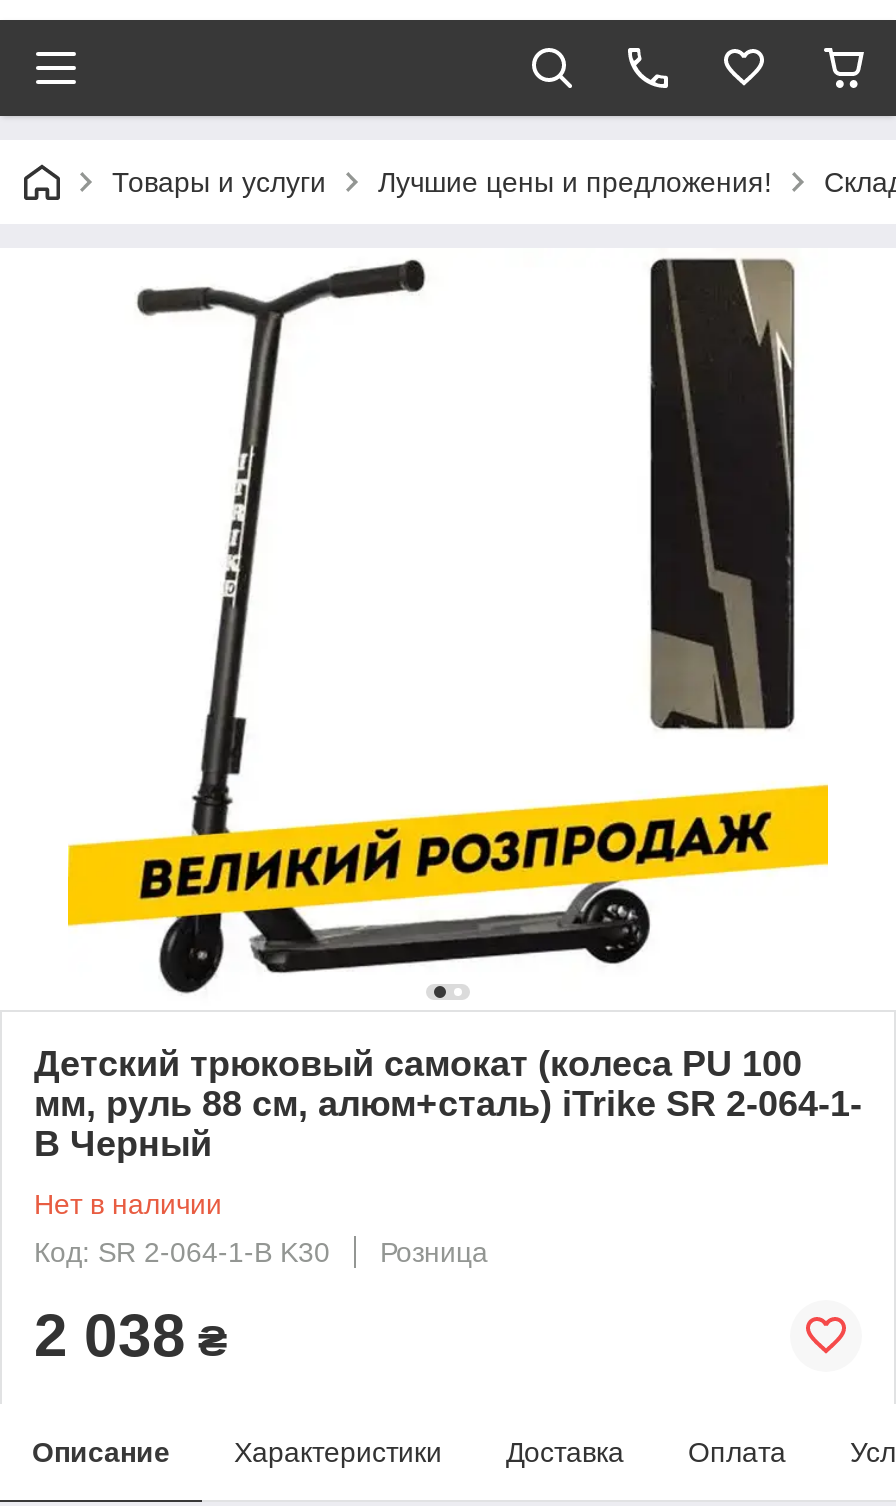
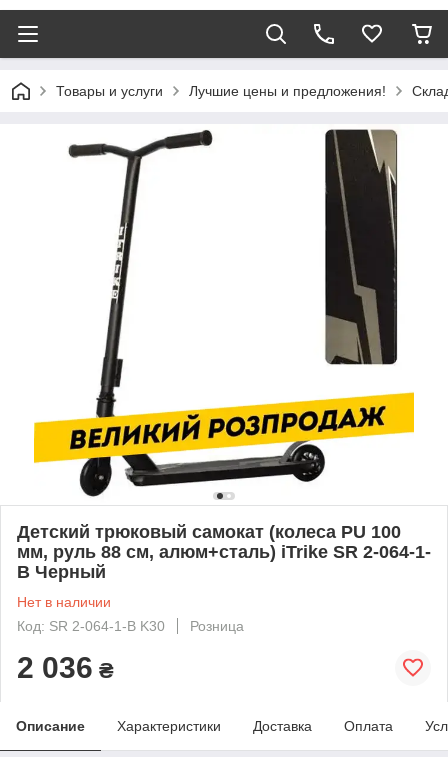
- 2 038 ₴
+ 2 036 ₴
